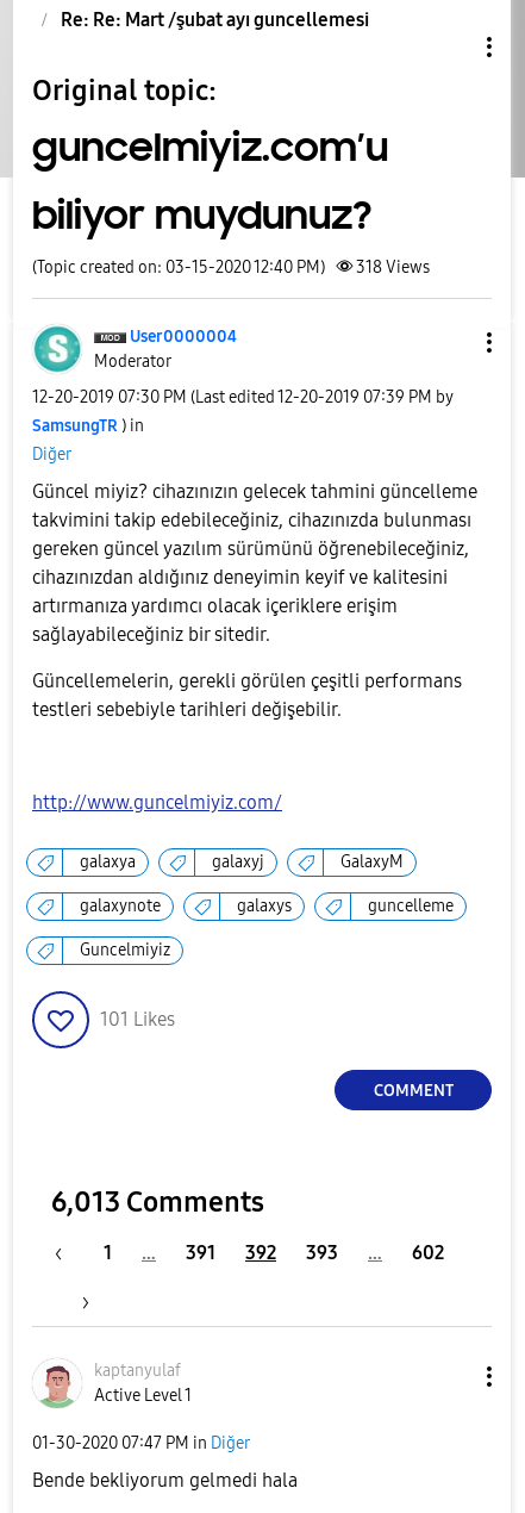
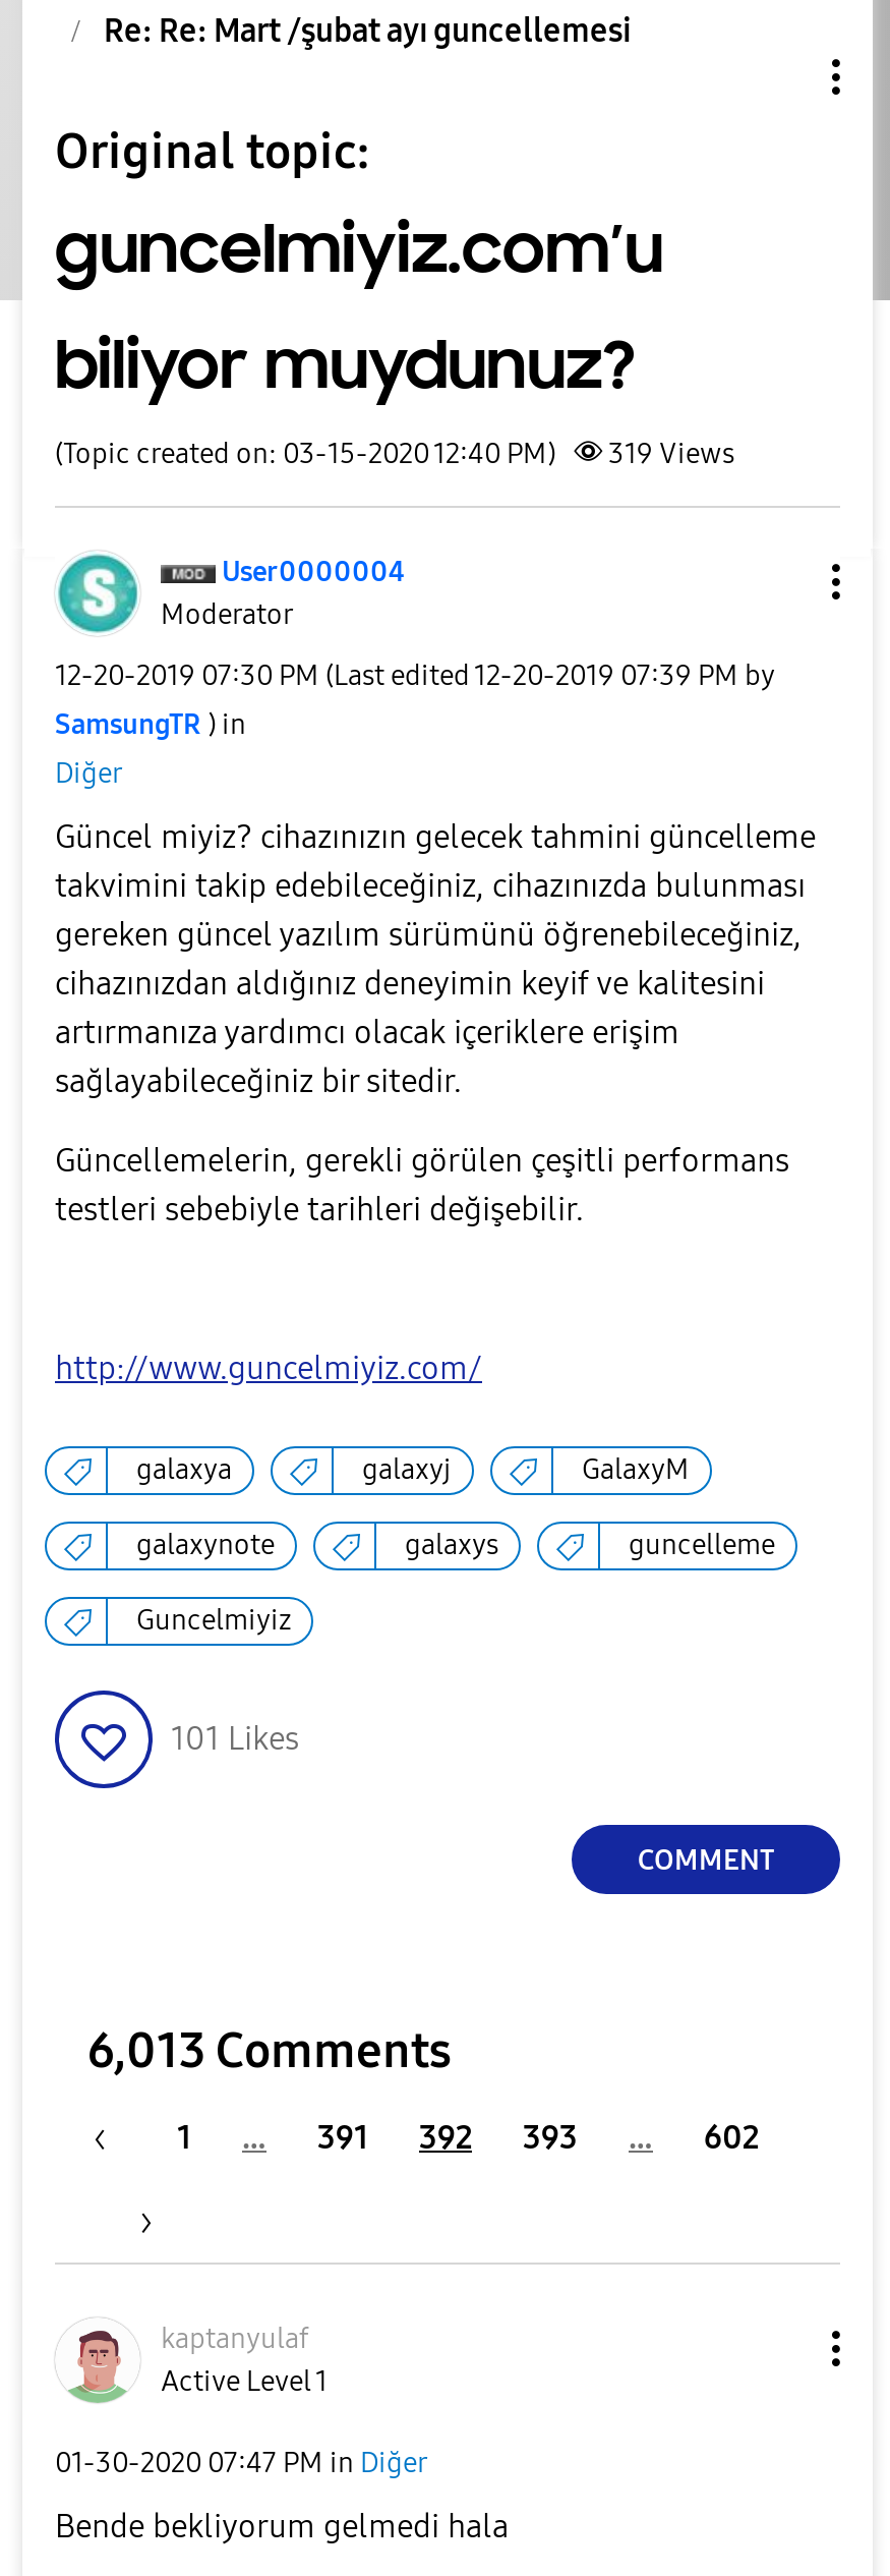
- (Topic created on: 03-15-2020 12:40 PM) 318 Views
+ (Topic created on: 03-15-2020 12:40 PM) 319 Views
